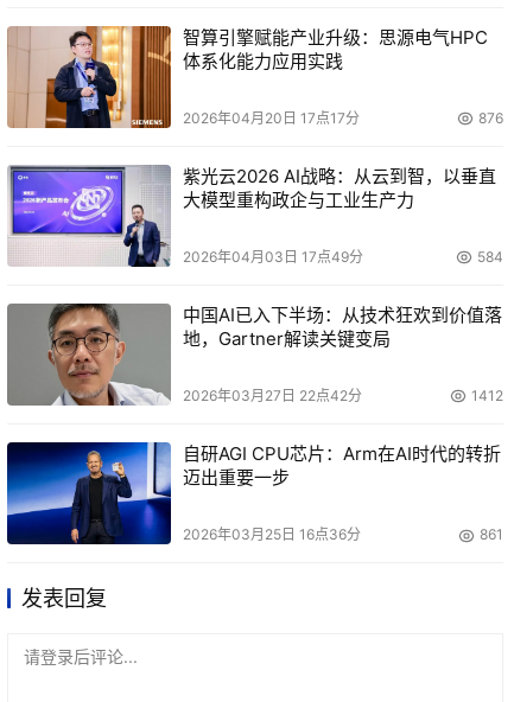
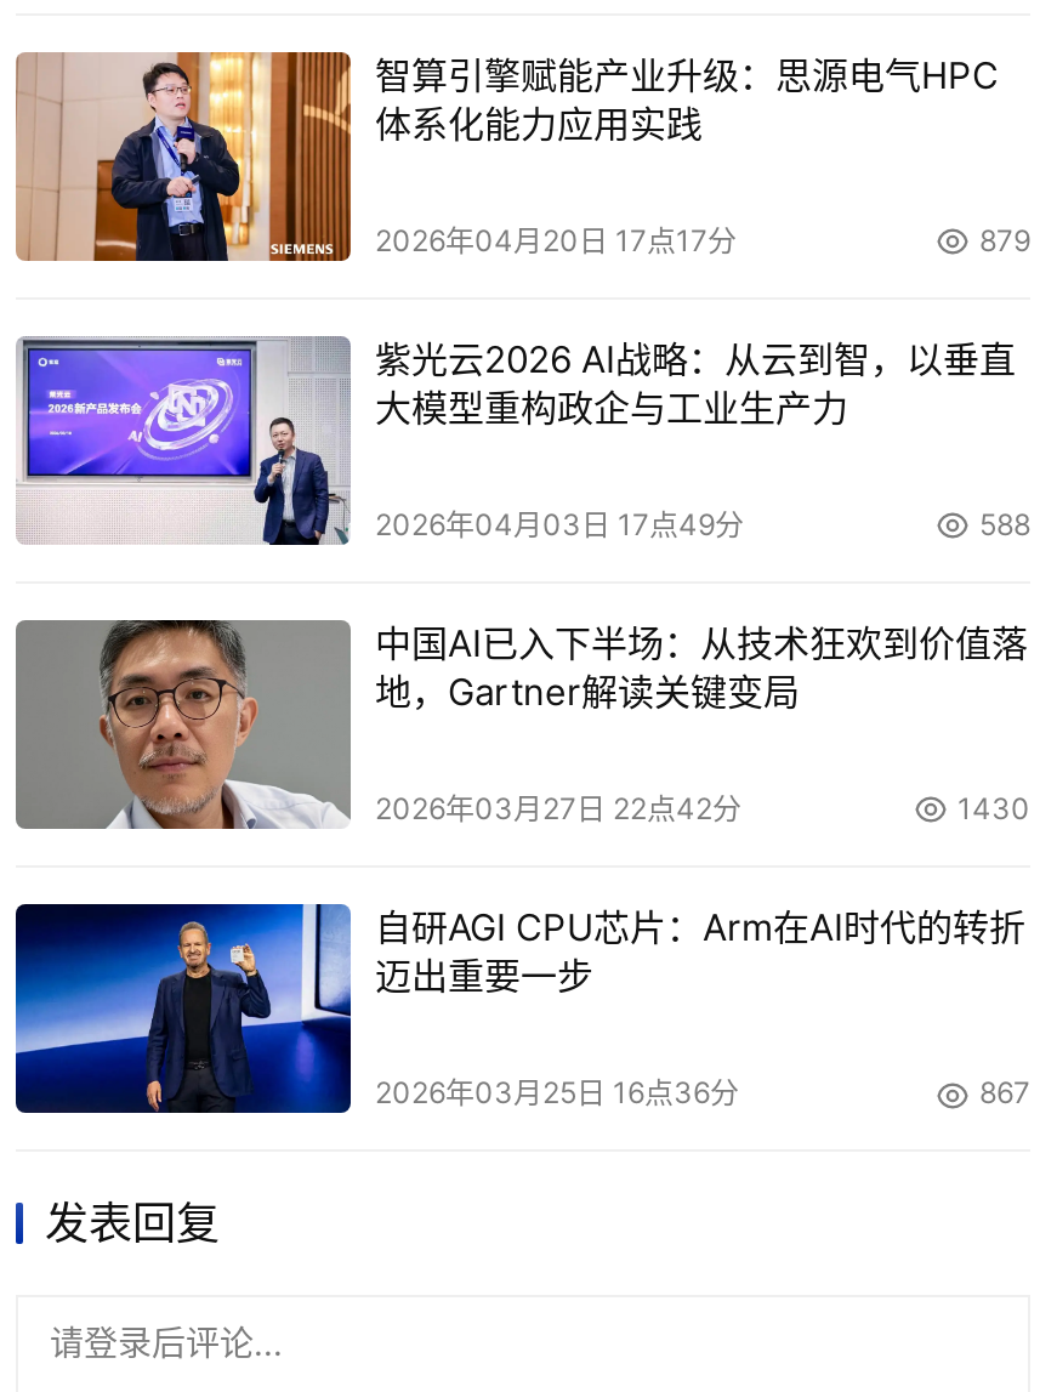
- 876
+ 879

- 584
+ 588

- 1412
+ 1430

- 861
+ 867
